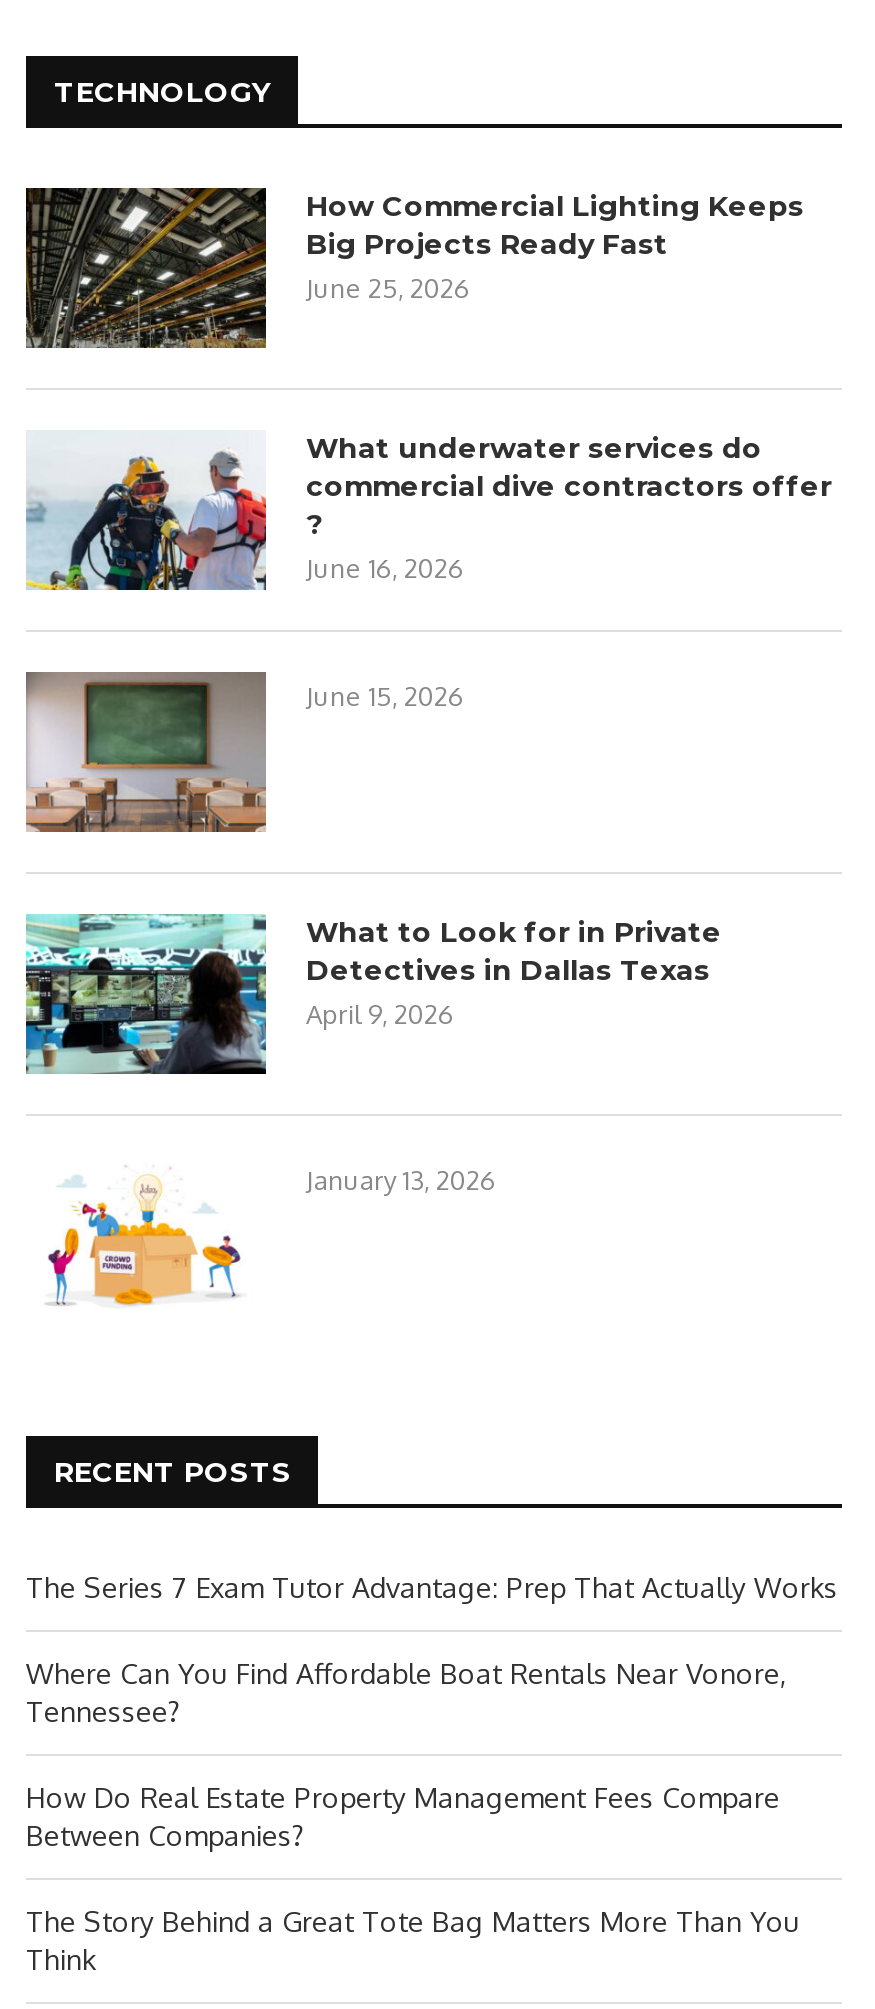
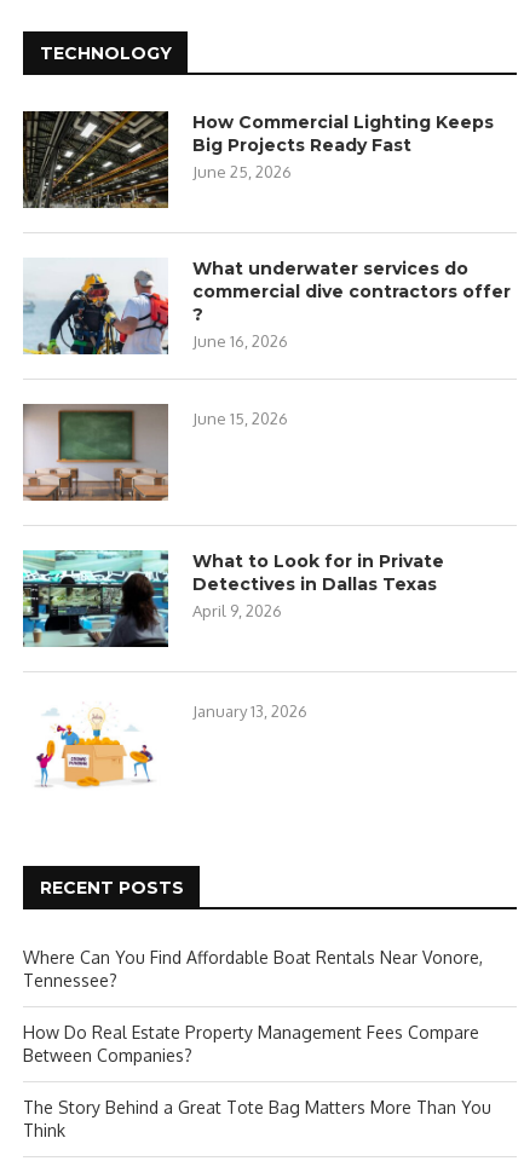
- The Series 7 Exam Tutor Advantage: Prep That Actually Works
